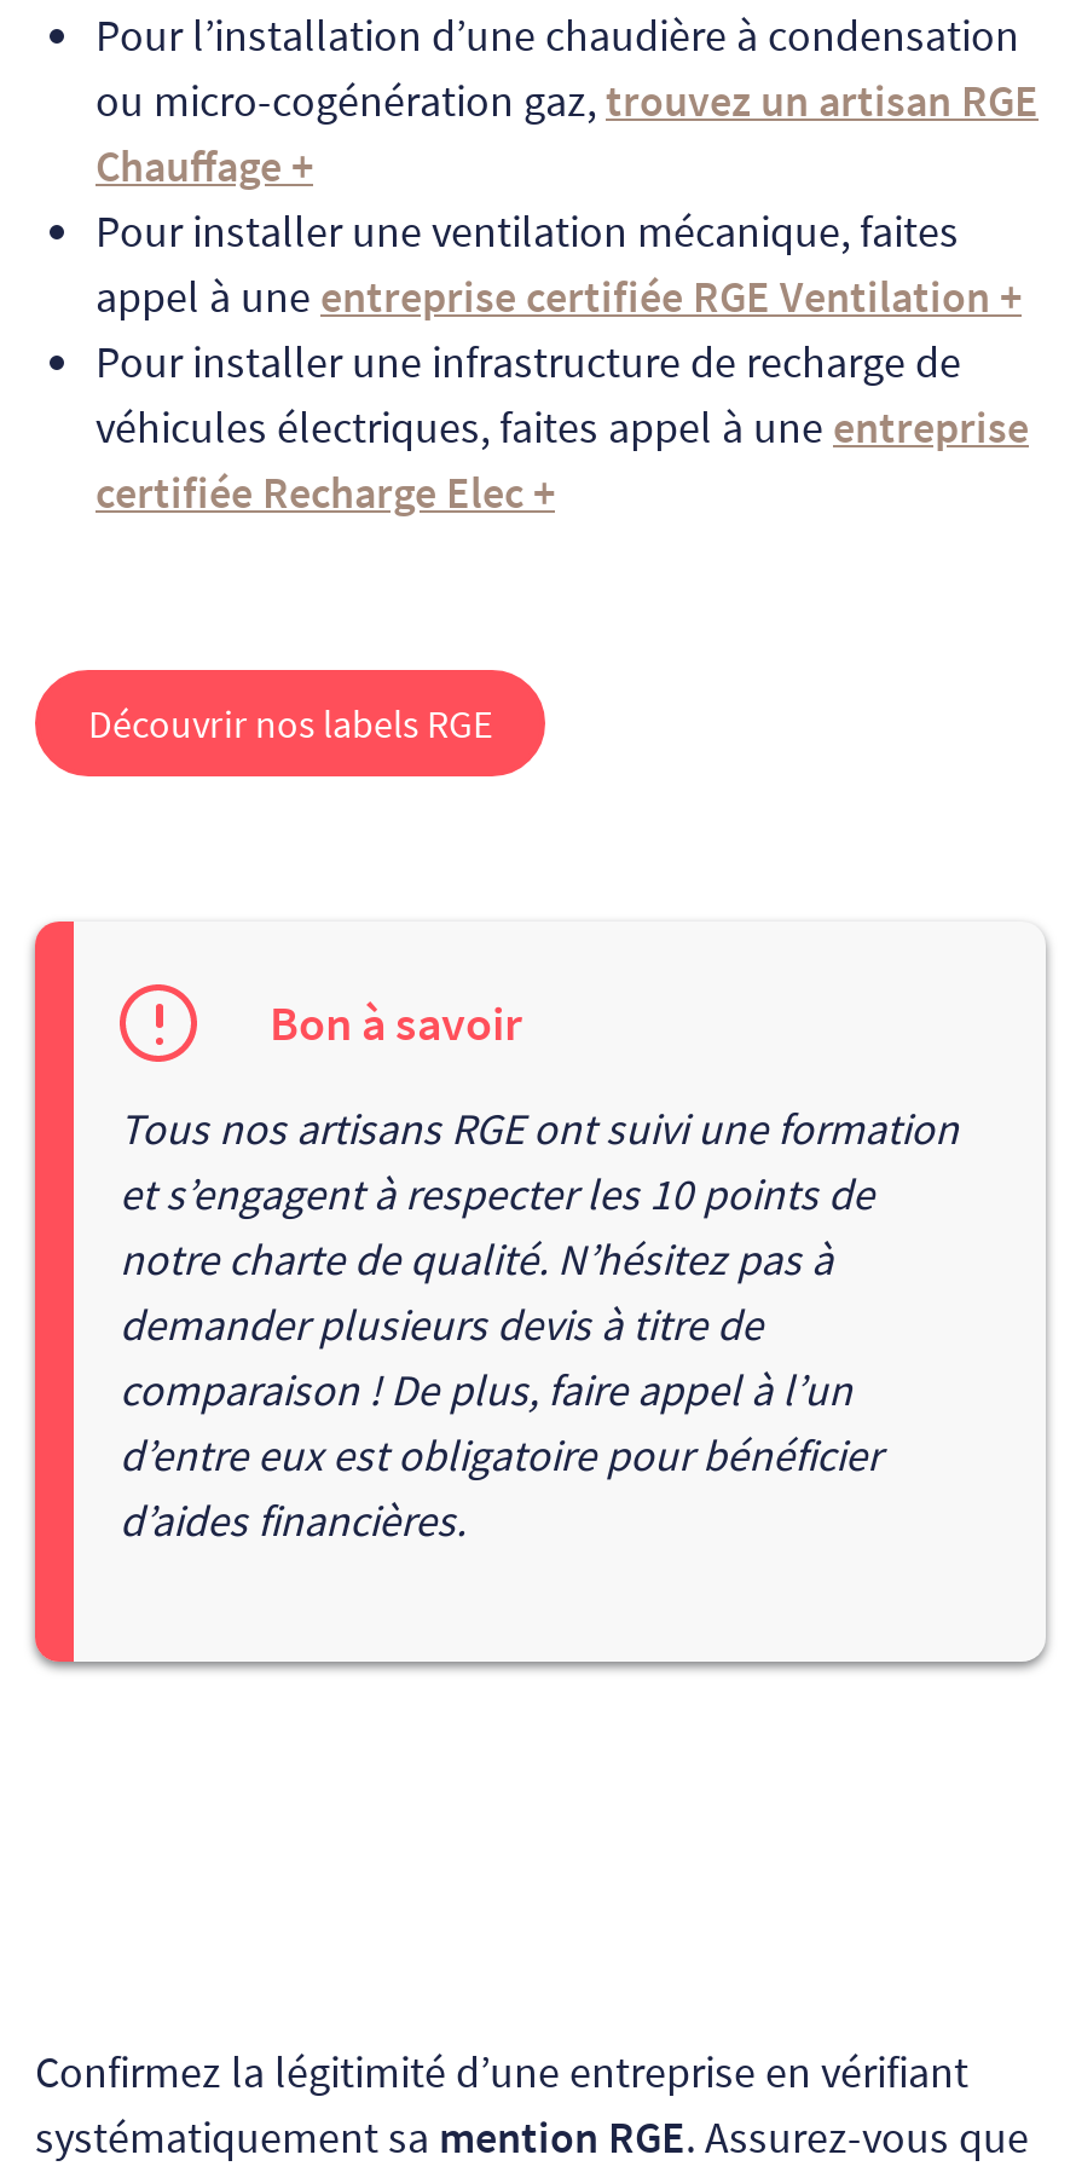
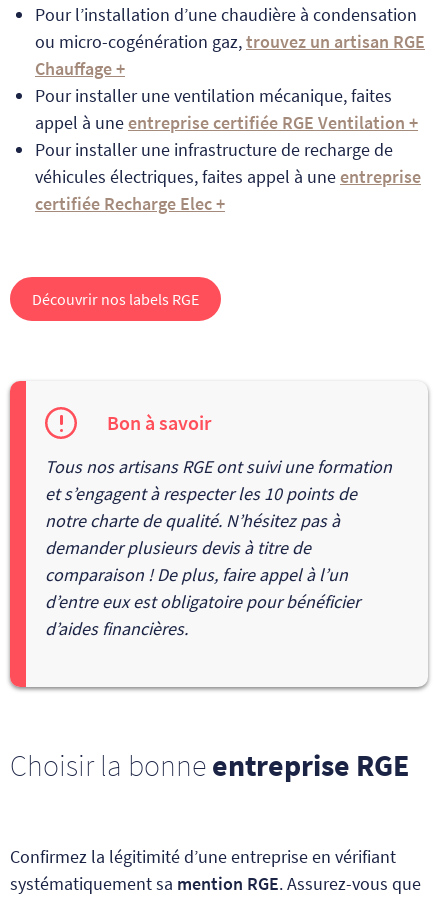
+ Choisir la bonne entreprise RGE
